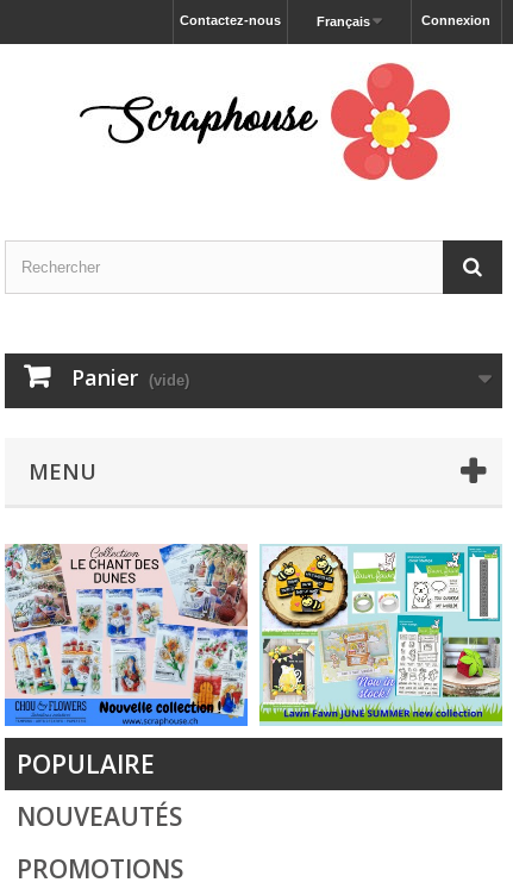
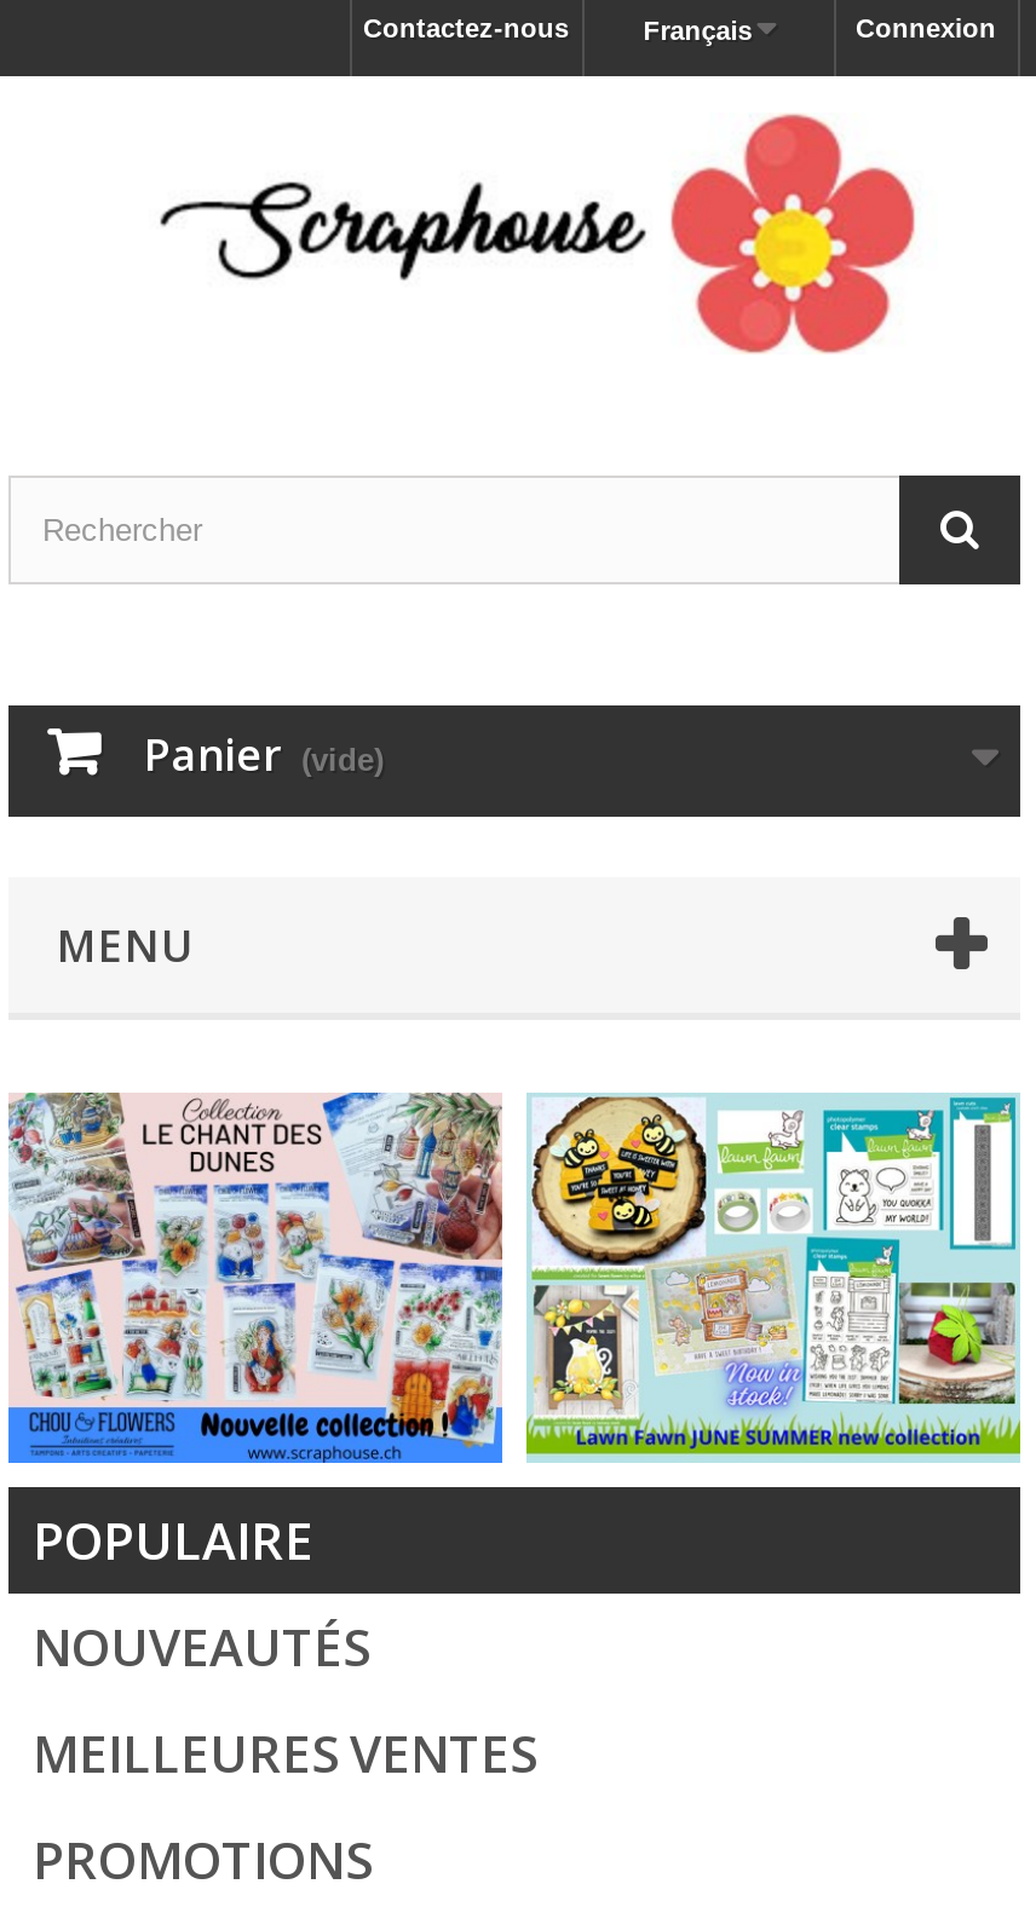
+ MEILLEURES VENTES
